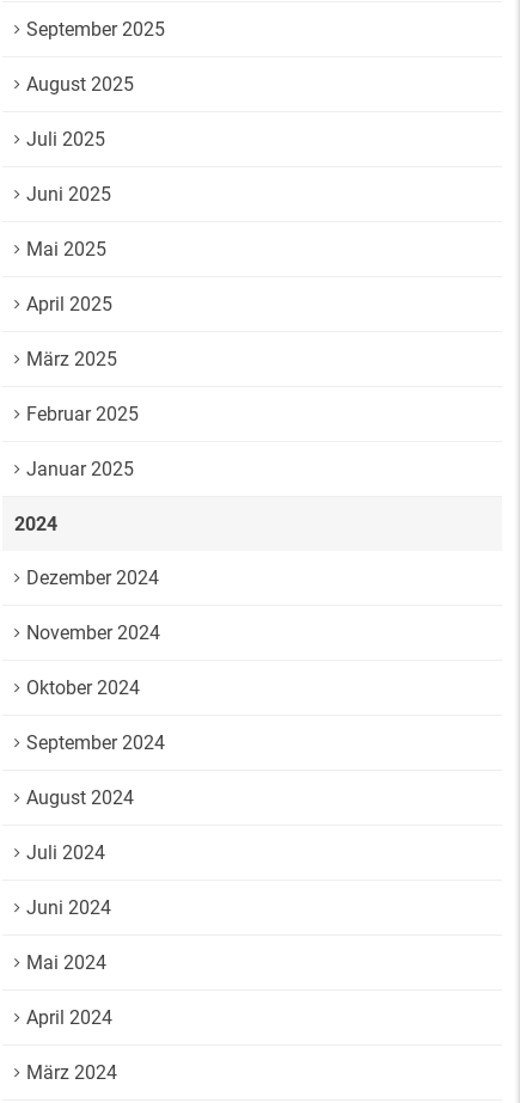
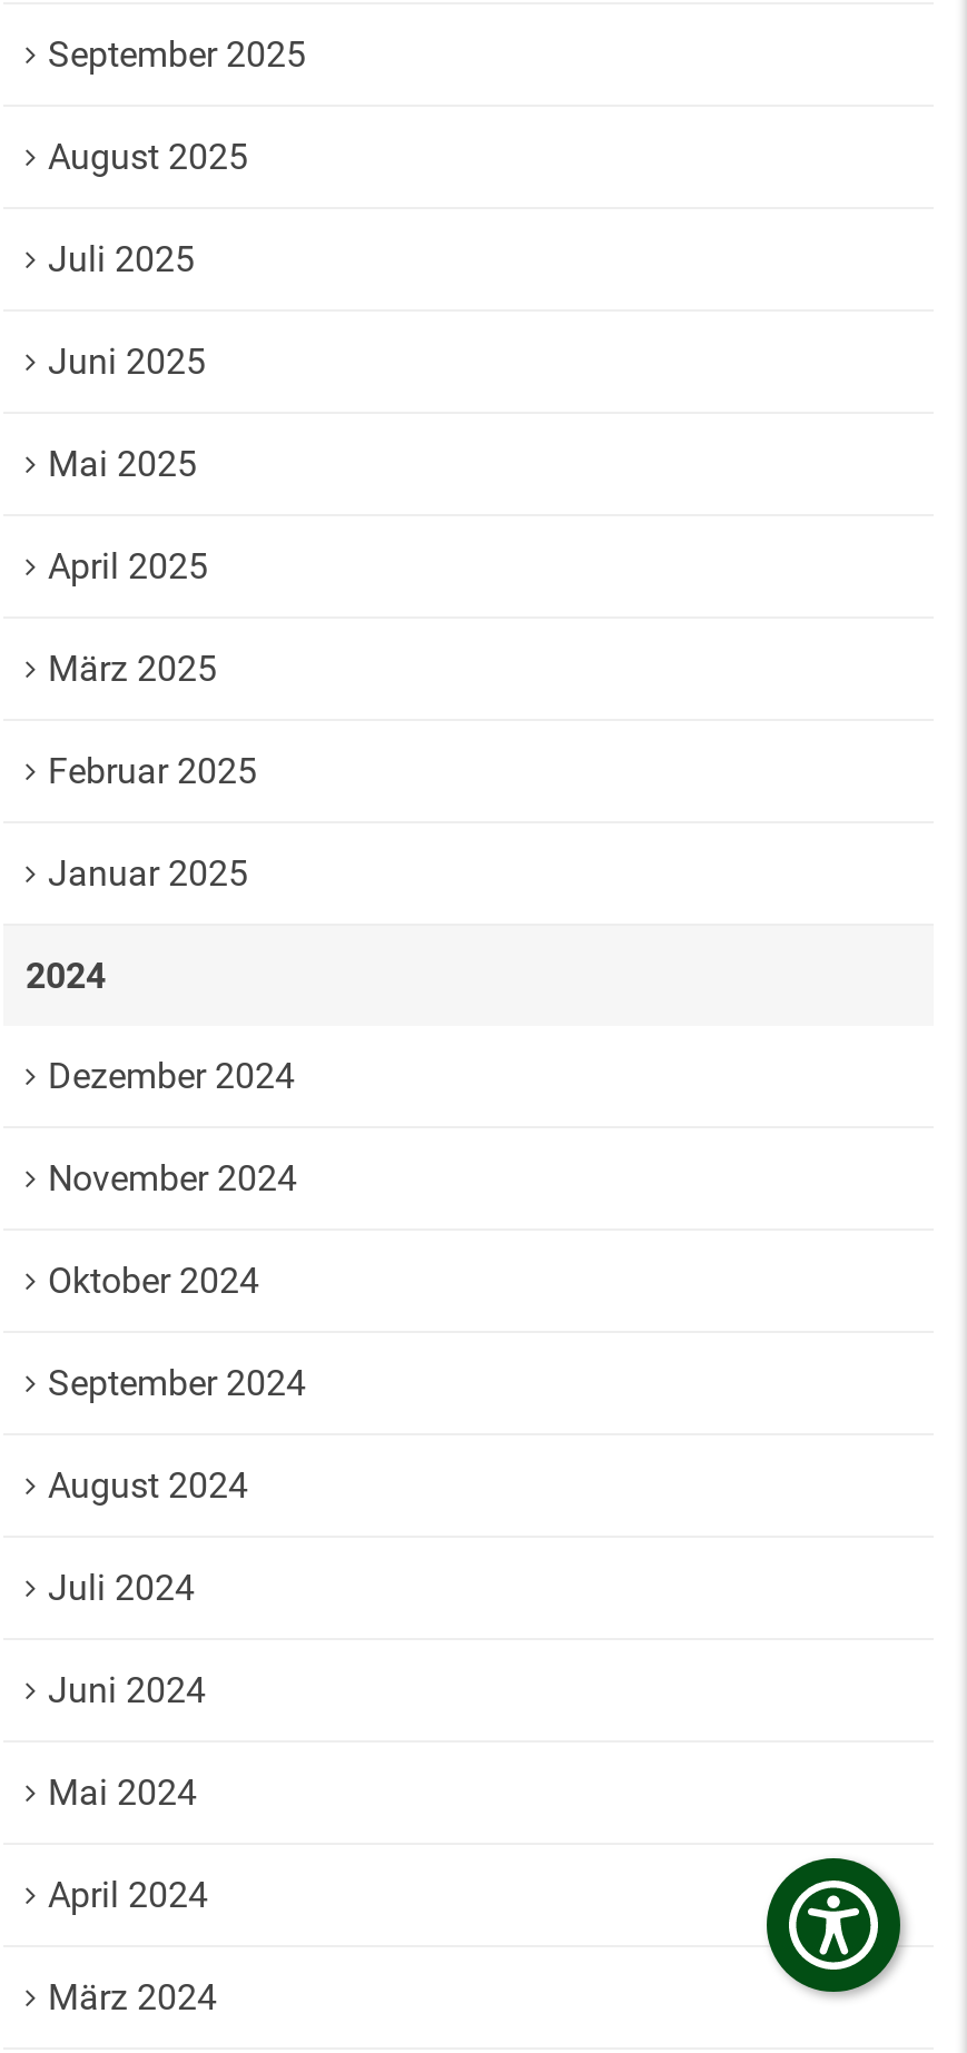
+ [image]
